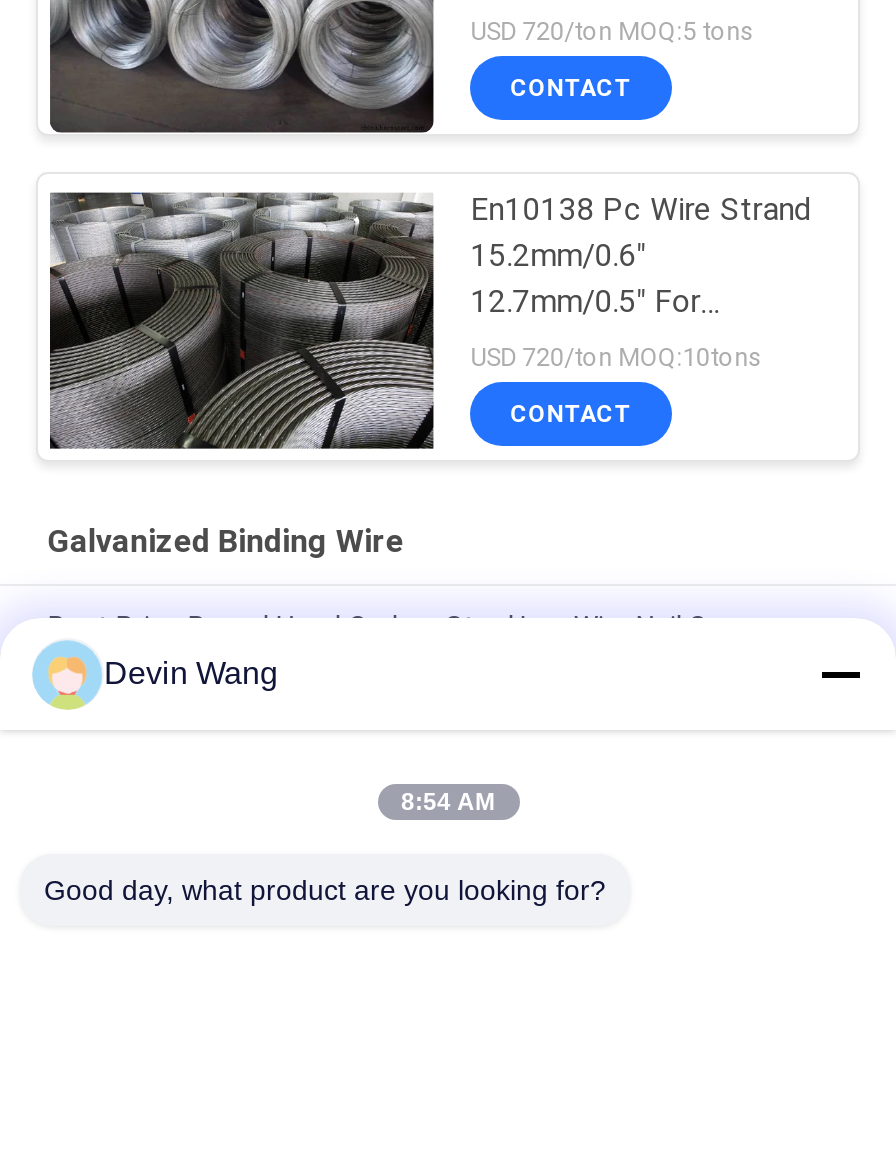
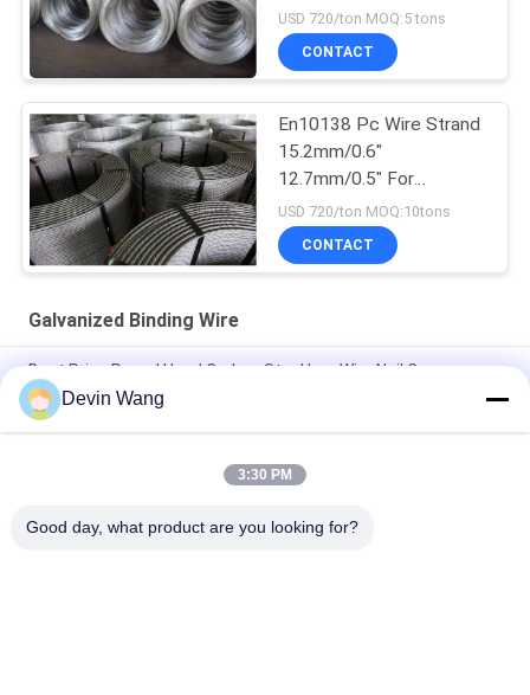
- 8:54 AM
+ 3:30 PM
